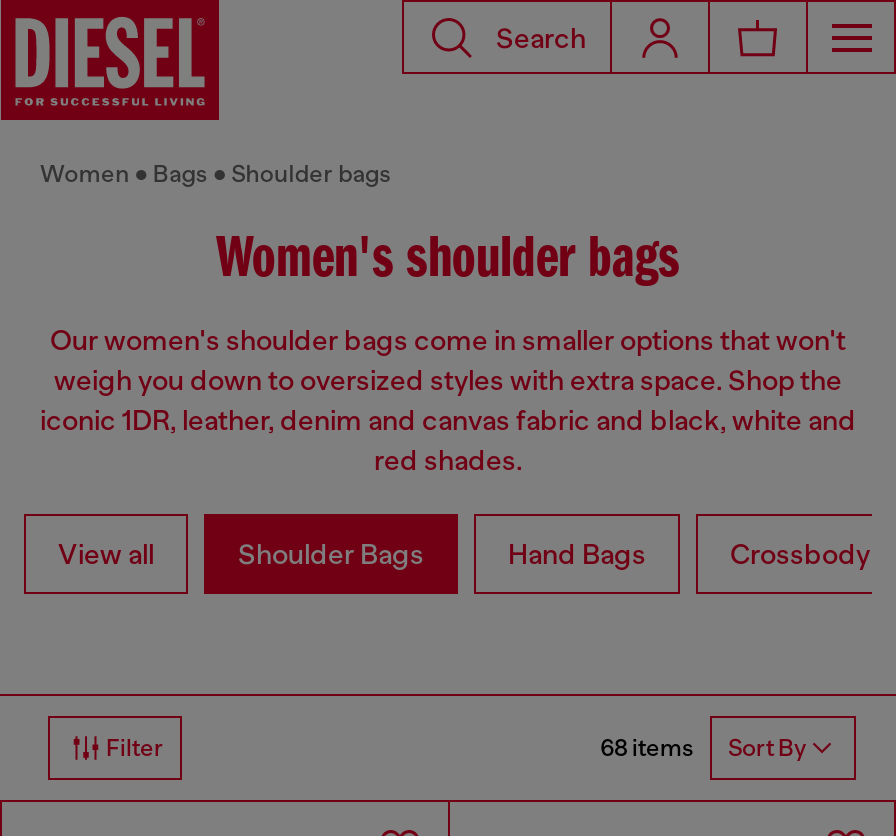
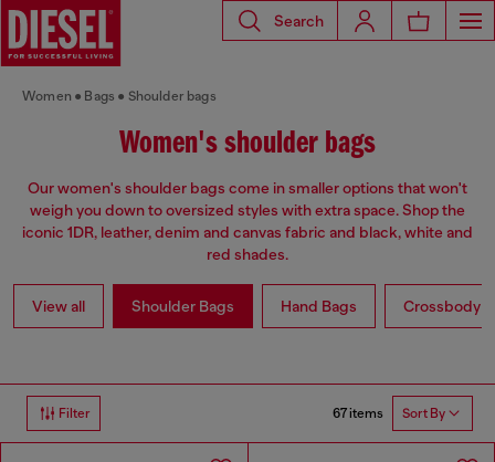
- 68 items Sort By
+ 67 items Sort By
